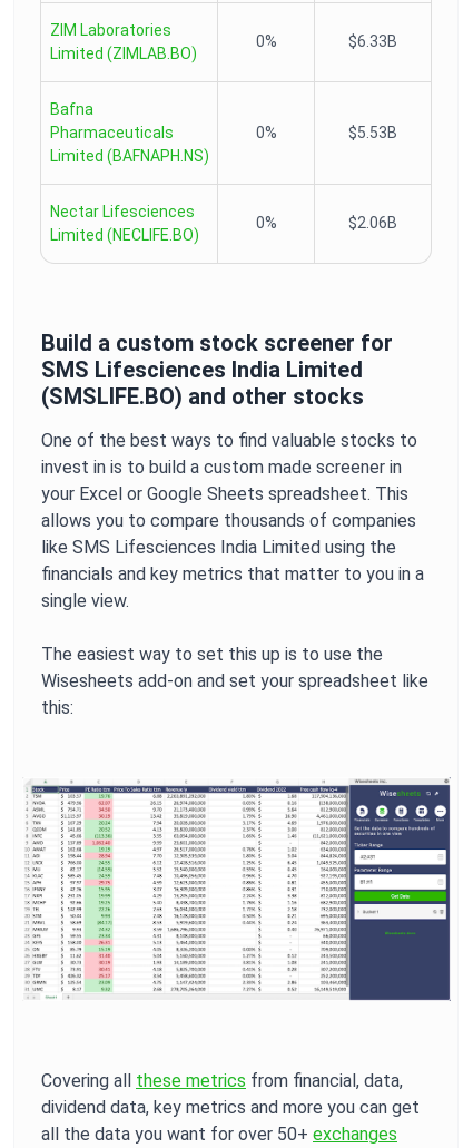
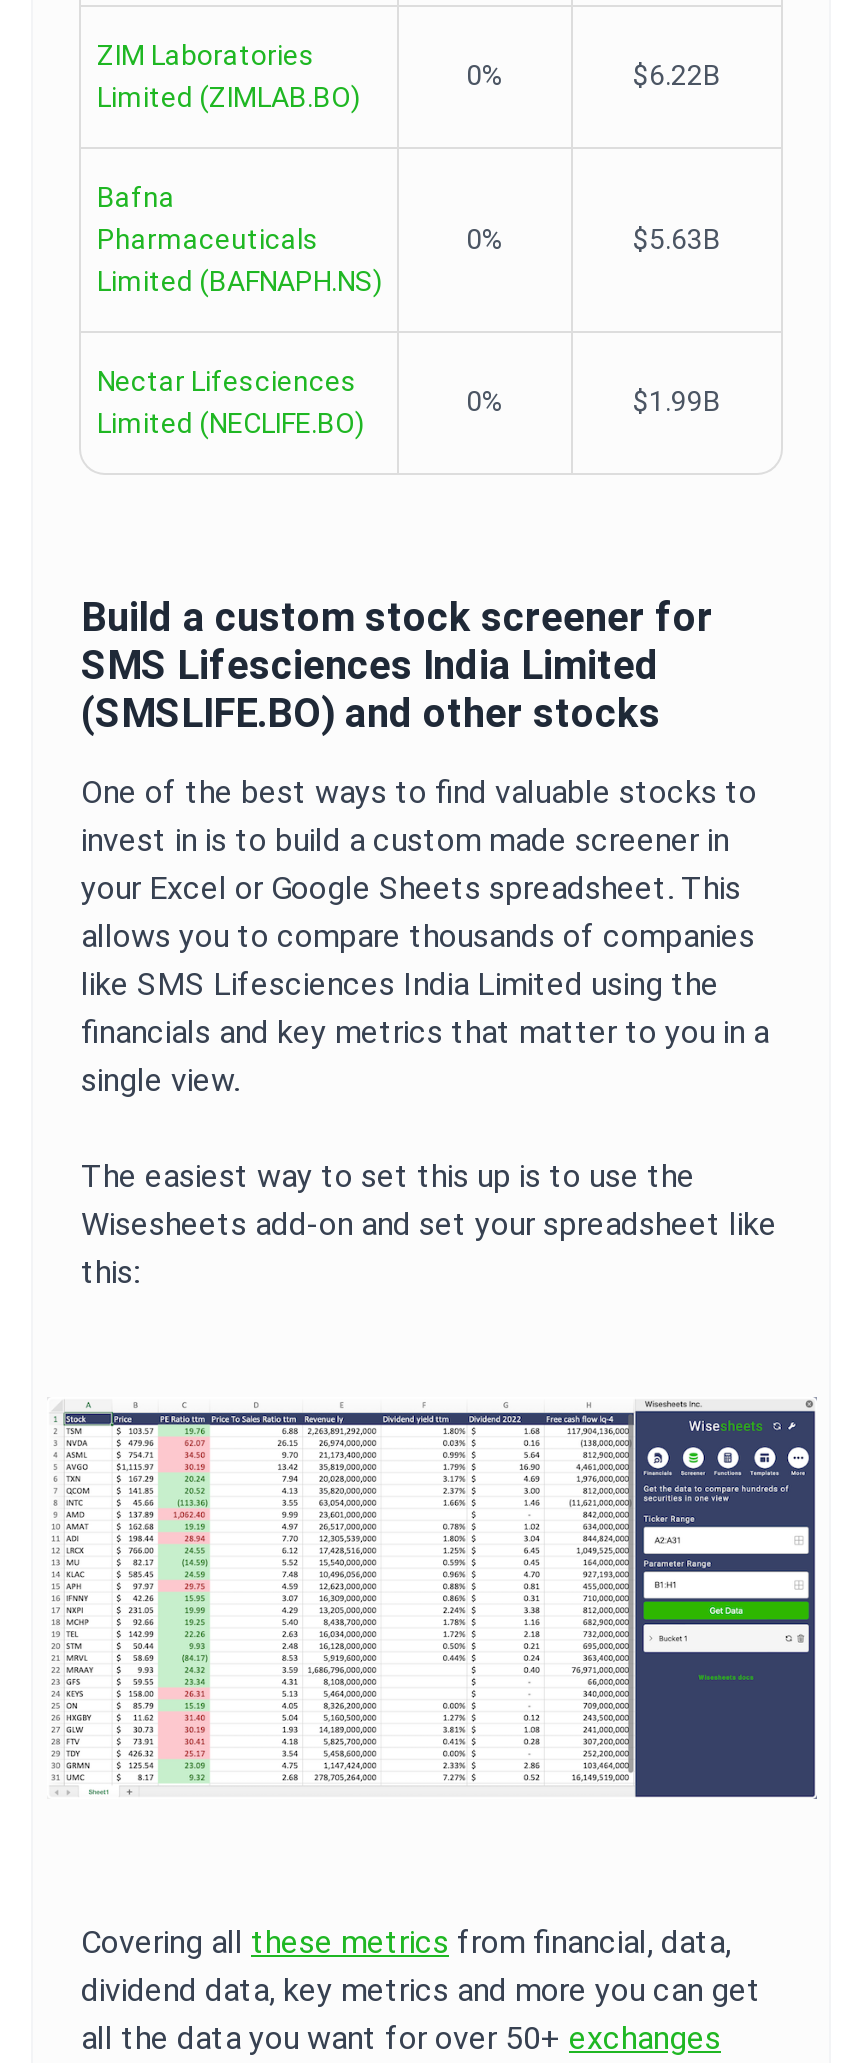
- $6.33B
+ $6.22B

- $5.53B
+ $5.63B

- $2.06B
+ $1.99B
